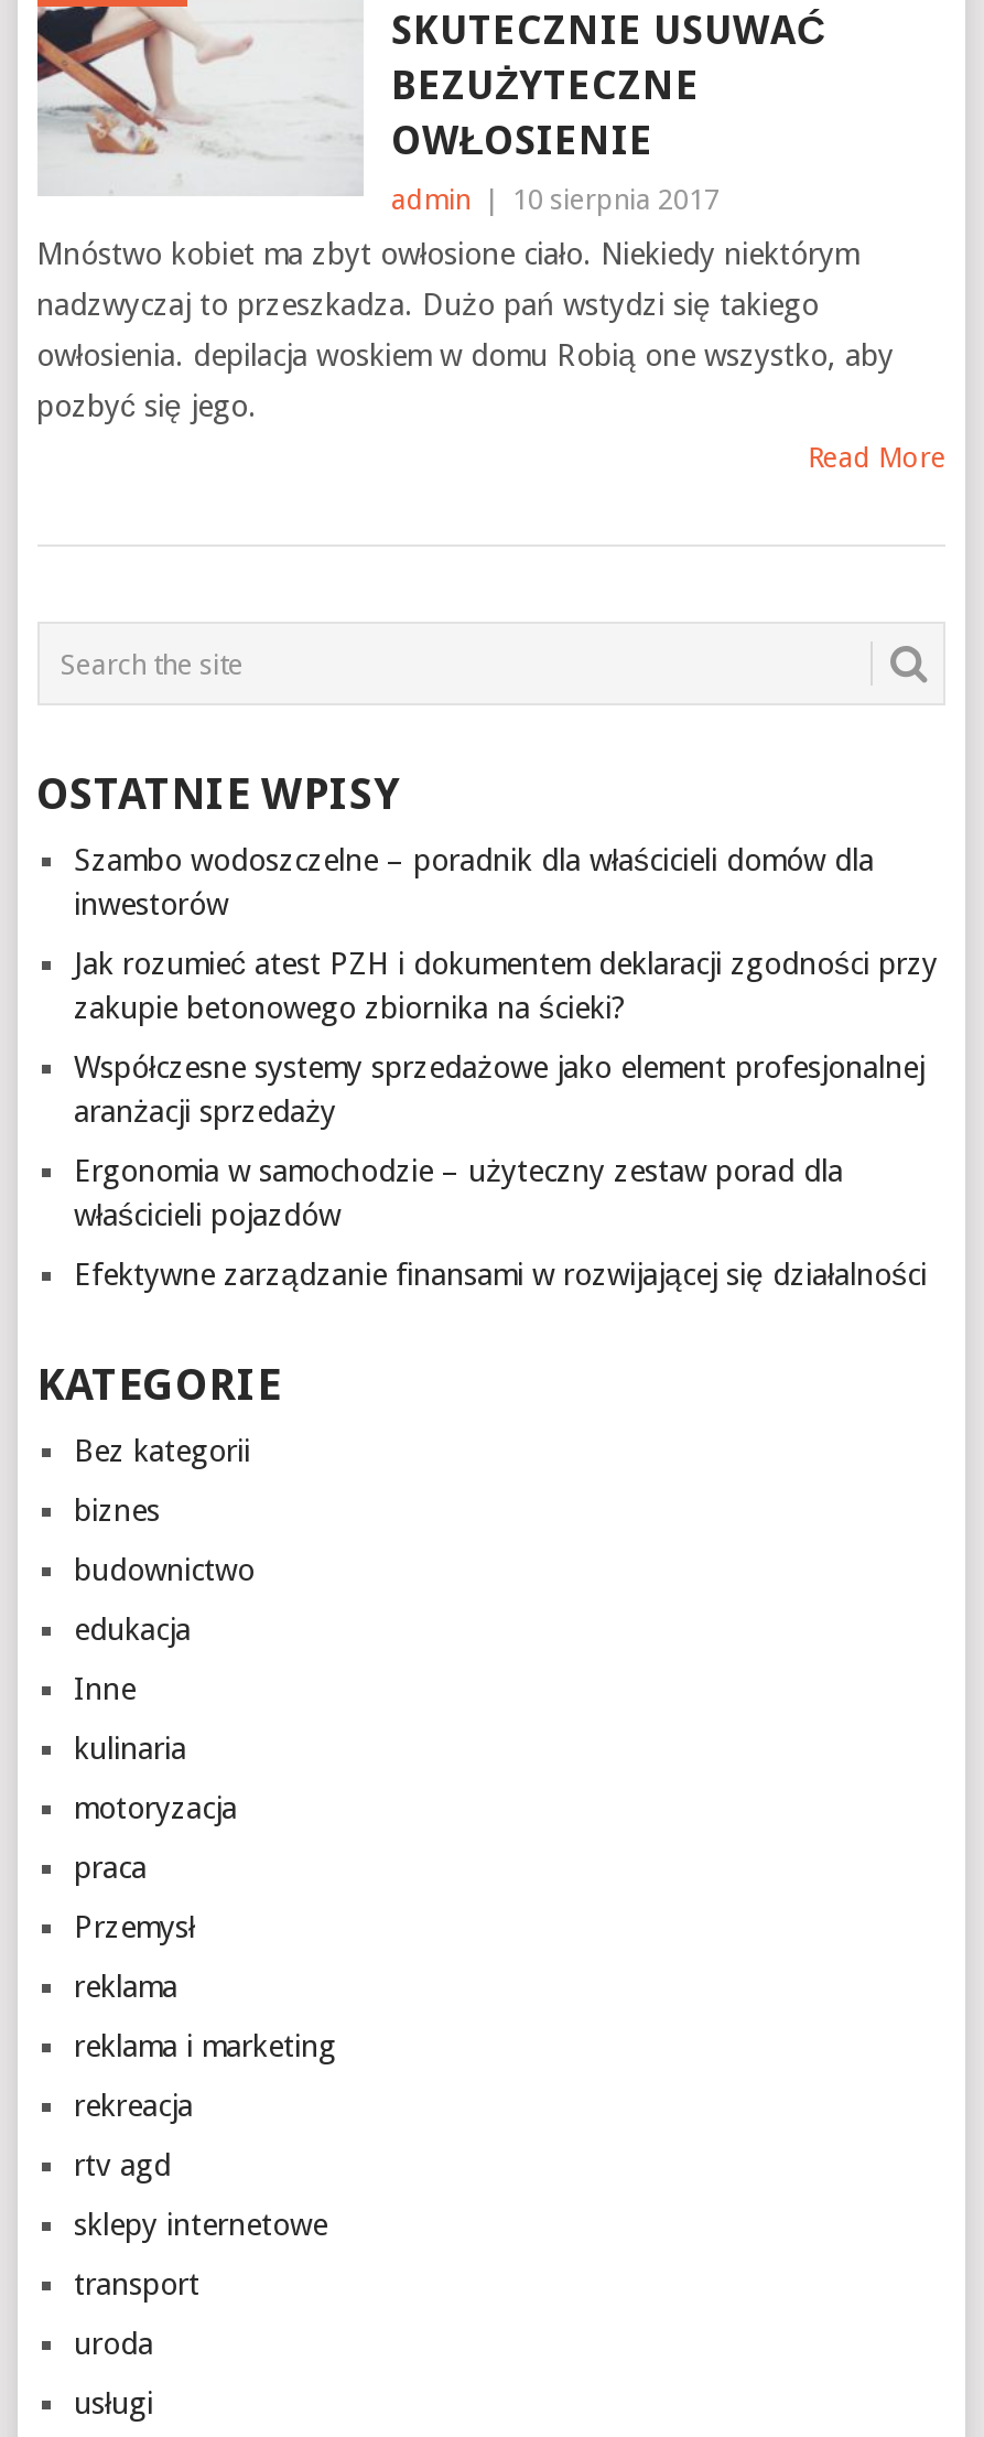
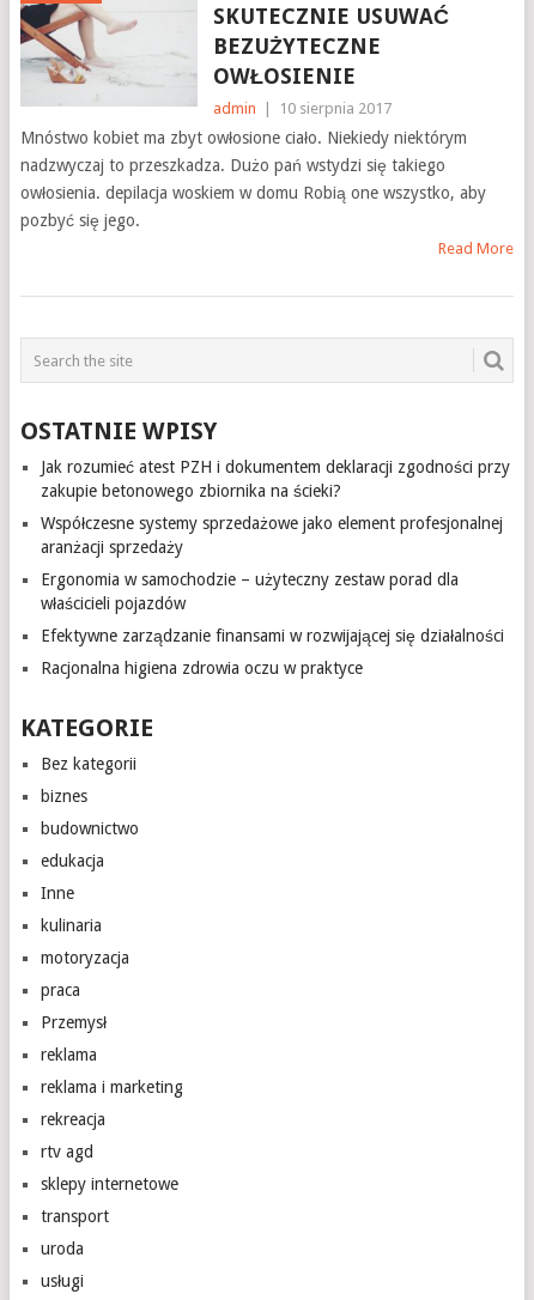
- Szambo wodoszczelne – poradnik dla właścicieli domów dla
- inwestorów

moved up: Jak rozumieć atest PZH i dokumentem deklaracji zgodności przy | zakupie betonowego zbiornika na ścieki? | Współczesne systemy sprzedażowe jako element profesjonalnej | aranżacji sprzedaży | Ergonomia w samochodzie – użyteczny zestaw porad dla | właścicieli pojazdów | Efektywne zarządzanie finansami w rozwijającej się działalności

+ Racjonalna higiena zdrowia oczu w praktyce
